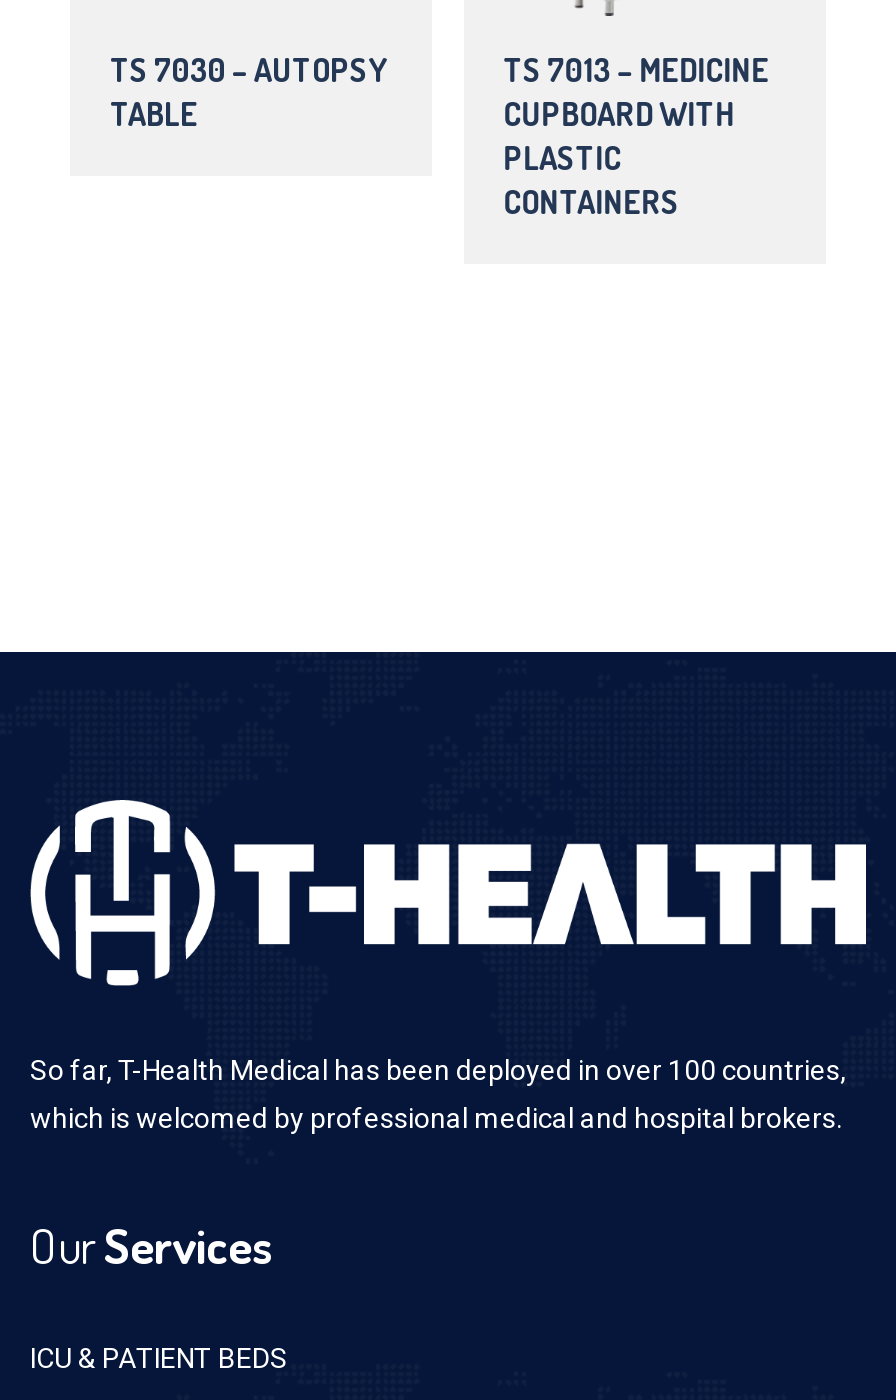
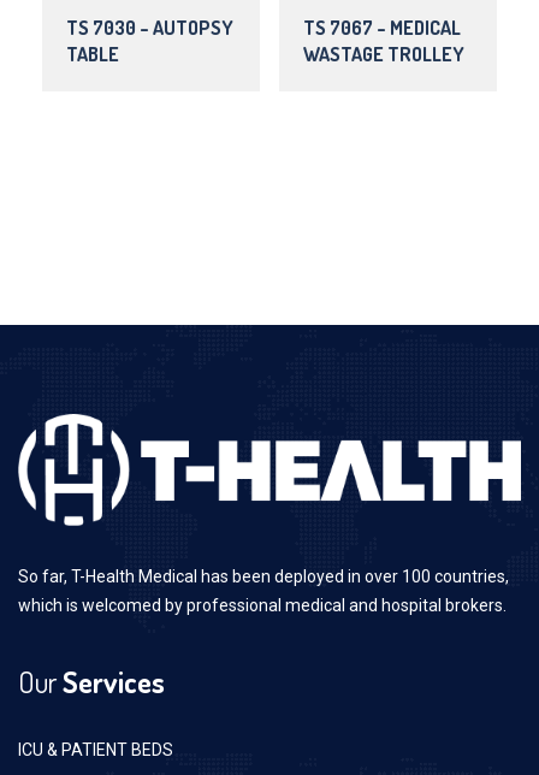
- TS 7013 – MEDICINE
- CUPBOARD WITH
- PLASTIC
- CONTAINERS
+ TS 7067 – MEDICAL
+ WASTAGE TROLLEY
